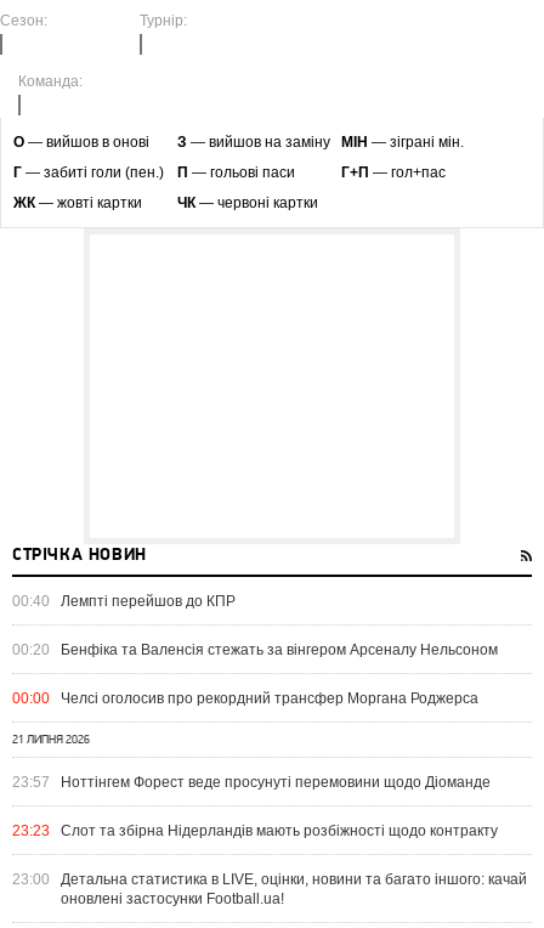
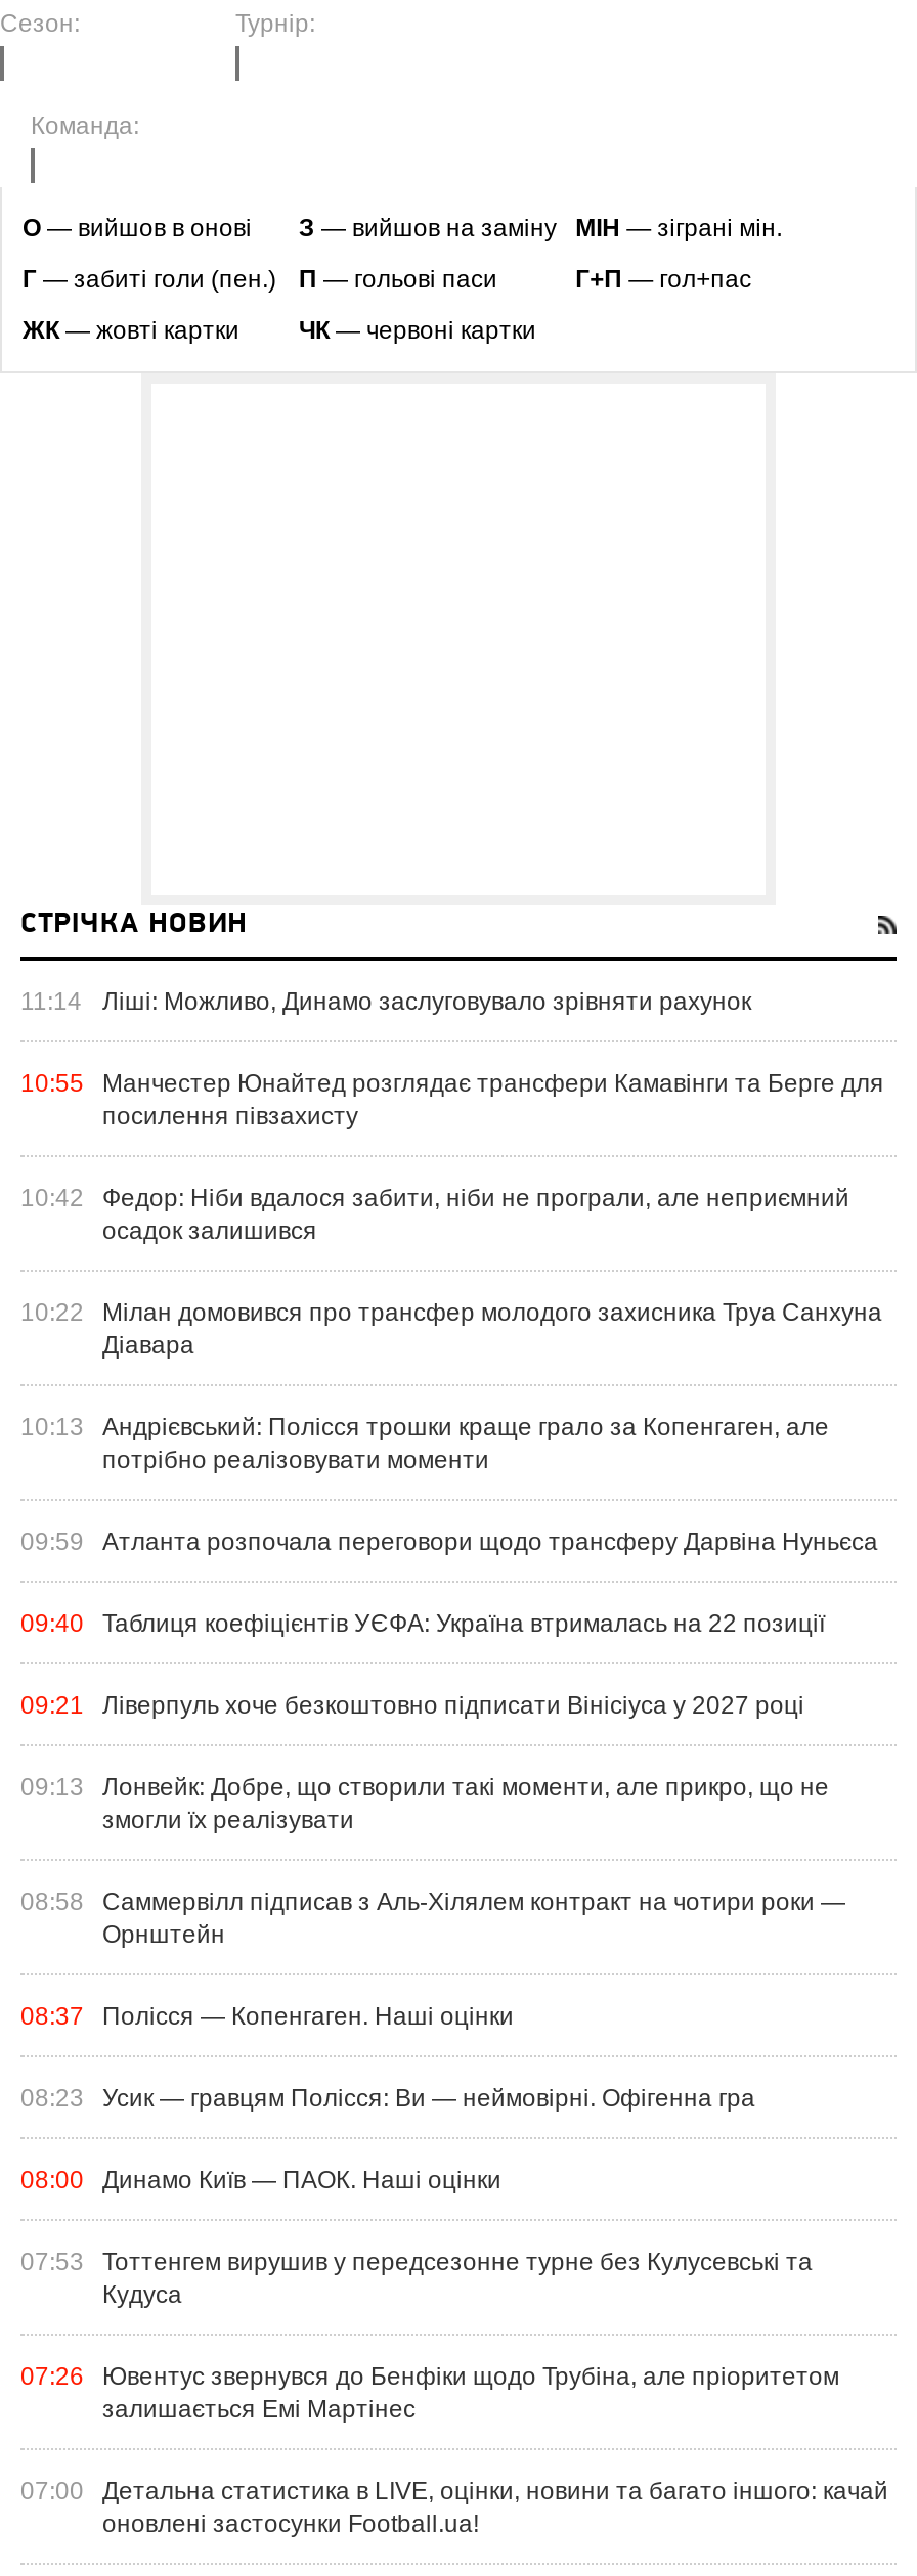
- 00:40
- Лемпті перейшов до КПР
- 00:20
- Бенфіка та Валенсія стежать за вінгером Арсеналу Нельсоном
- 00:00
- Челсі оголосив про рекордний трансфер Моргана Роджерса
- 21 ЛИПНЯ 2026
- 23:57
- Ноттінгем Форест веде просунуті перемовини щодо Діоманде
- 23:23
- Слот та збірна Нідерландів мають розбіжності щодо контракту
- 23:00
+ 11:14
+ Ліші: Можливо, Динамо заслуговувало зрівняти рахунок
+ 10:55
+ Манчестер Юнайтед розглядає трансфери Камавінги та Берге для
+ посилення півзахисту
+ 10:42
+ Федор: Ніби вдалося забити, ніби не програли, але неприємний
+ осадок залишився
+ 10:22
+ Мілан домовився про трансфер молодого захисника Труа Санхуна
+ Діавара
+ 10:13
+ Андрієвський: Полісся трошки краще грало за Копенгаген, але
+ потрібно реалізовувати моменти
+ 09:59
+ Атланта розпочала переговори щодо трансферу Дарвіна Нуньєса
+ 09:40
+ Таблиця коефіцієнтів УЄФА: Україна втрималась на 22 позиції
+ 09:21
+ Ліверпуль хоче безкоштовно підписати Вінісіуса у 2027 році
+ 09:13
+ Лонвейк: Добре, що створили такі моменти, але прикро, що не
+ змогли їх реалізувати
+ 08:58
+ Саммервілл підписав з Аль-Хілялем контракт на чотири роки —
+ Орнштейн
+ 08:37
+ Полісся — Копенгаген. Наші оцінки
+ 08:23
+ Усик — гравцям Полісся: Ви — неймовірні. Офігенна гра
+ 08:00
+ Динамо Київ — ПАОК. Наші оцінки
+ 07:53
+ Тоттенгем вирушив у передсезонне турне без Кулусевські та
+ Кудуса
+ 07:26
+ Ювентус звернувся до Бенфіки щодо Трубіна, але пріоритетом
+ залишається Емі Мартінес
+ 07:00
